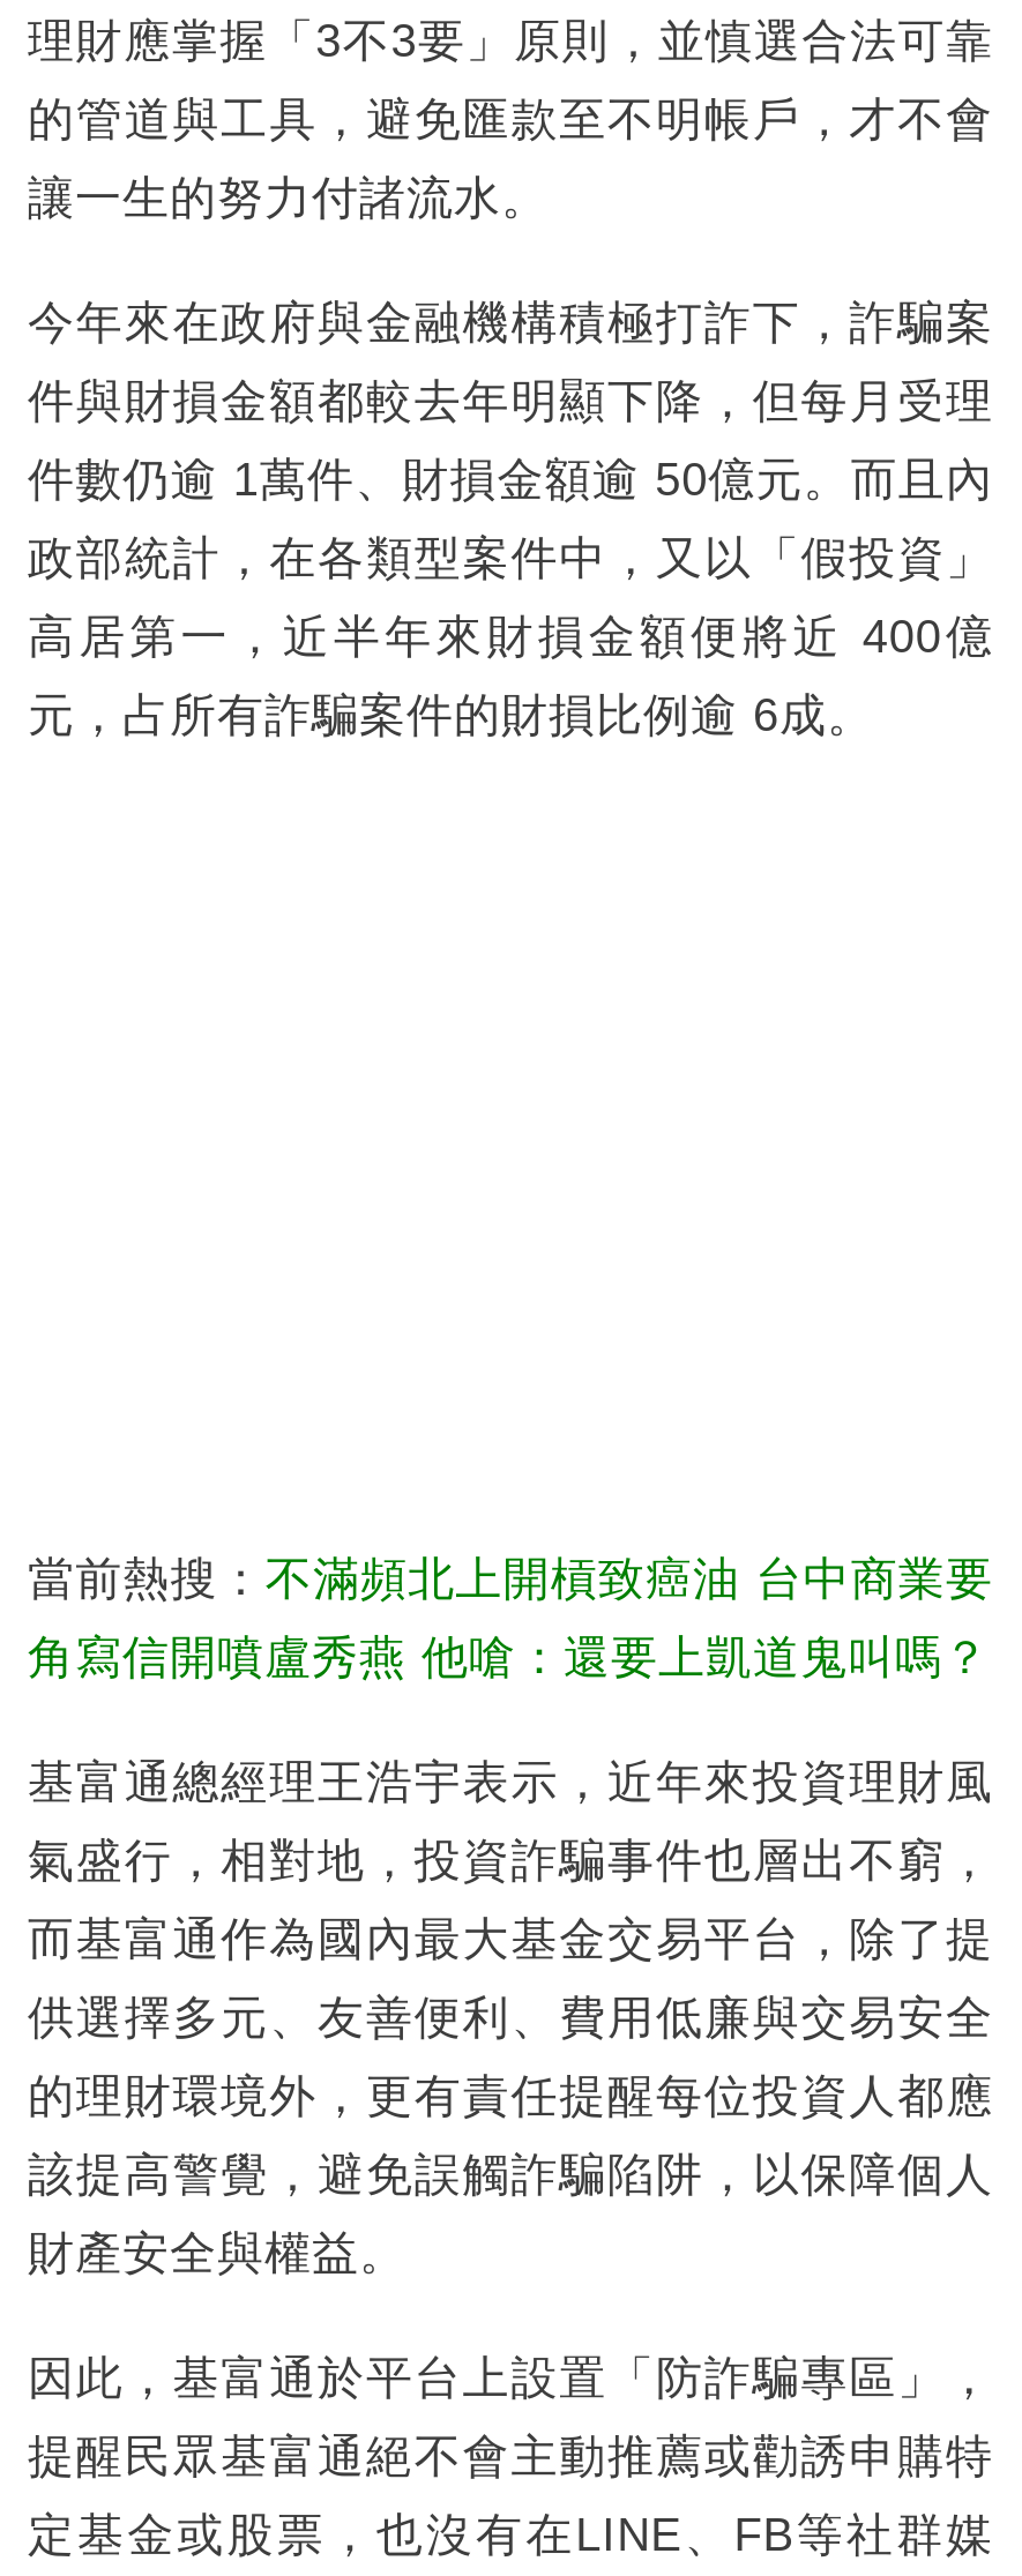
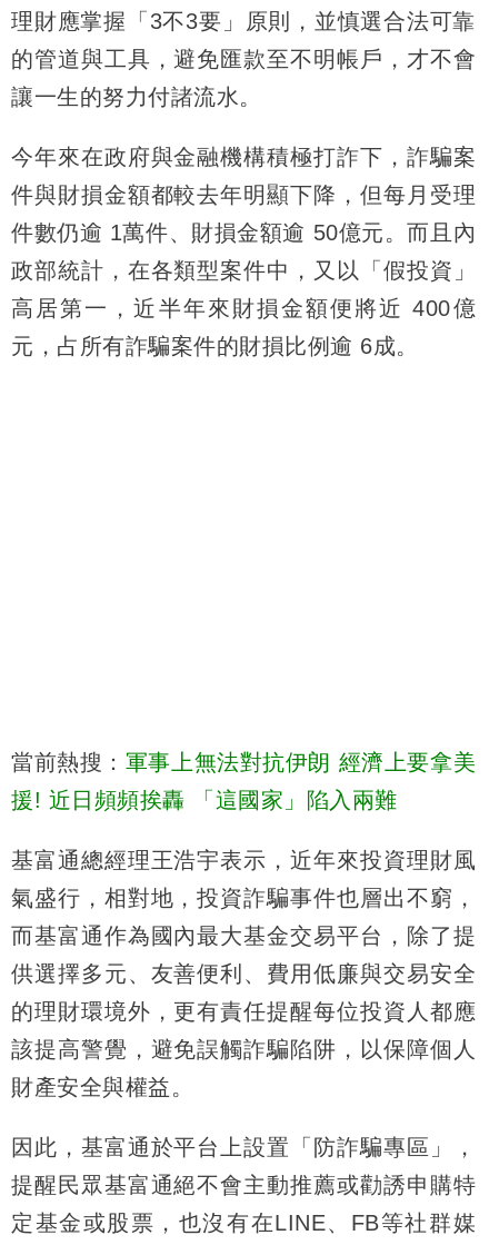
- 當前熱搜：不滿頻北上開槓致癌油 台中商業要
+ 當前熱搜：軍事上無法對抗伊朗 經濟上要拿美

- 角寫信開噴盧秀燕 他嗆：還要上凱道鬼叫嗎？
+ 援! 近日頻頻挨轟 「這國家」陷入兩難
